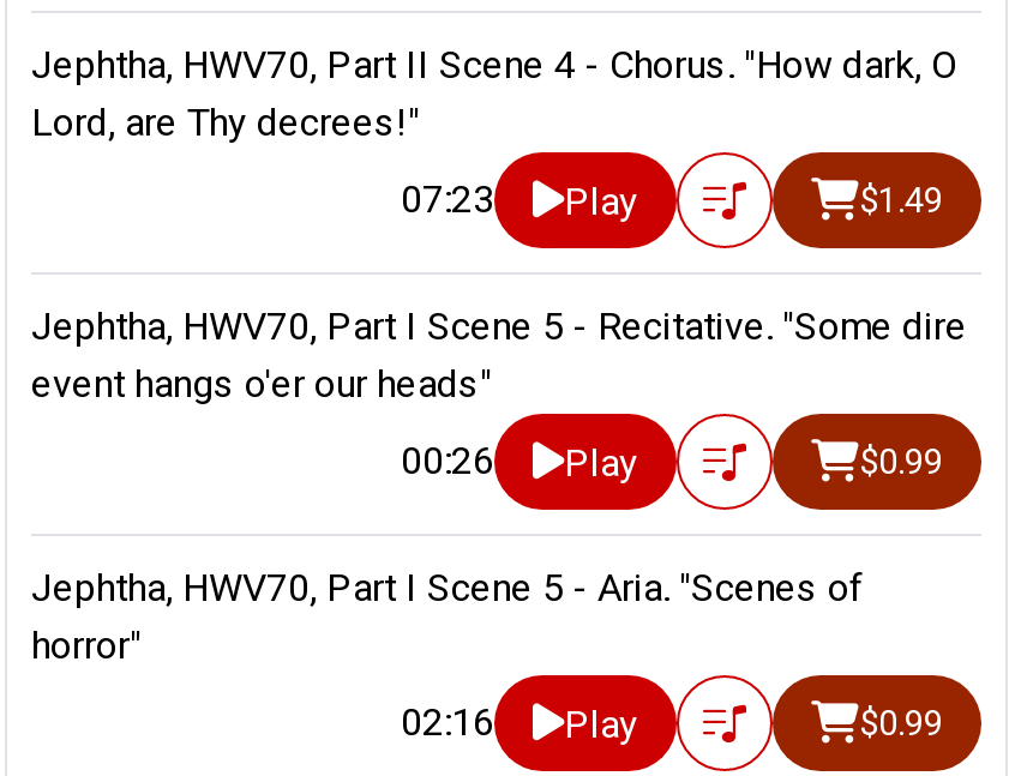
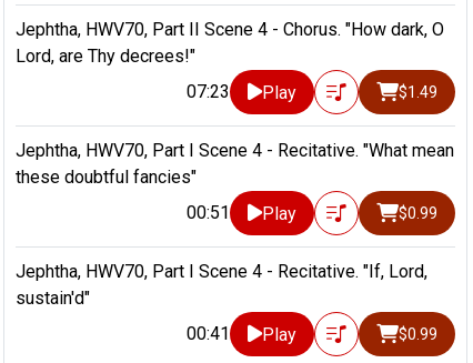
- Jephtha, HWV70, Part I Scene 5 - Recitative. "Some dire
- event hangs o'er our heads"
+ Jephtha, HWV70, Part I Scene 4 - Recitative. "What mean
+ these doubtful fancies"

- 00:26 Play
+ 00:51 Play

- Jephtha, HWV70, Part I Scene 5 - Aria. "Scenes of
- horror"
+ Jephtha, HWV70, Part I Scene 4 - Recitative. "If, Lord,
+ sustain'd"

- 02:16 Play
+ 00:41 Play
